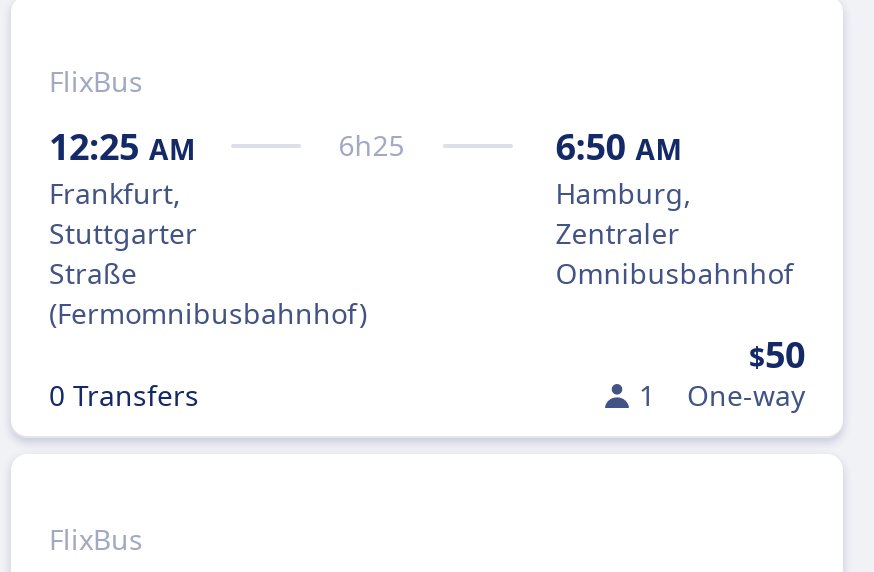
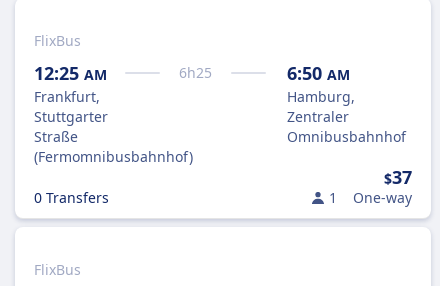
- $50
+ $37
